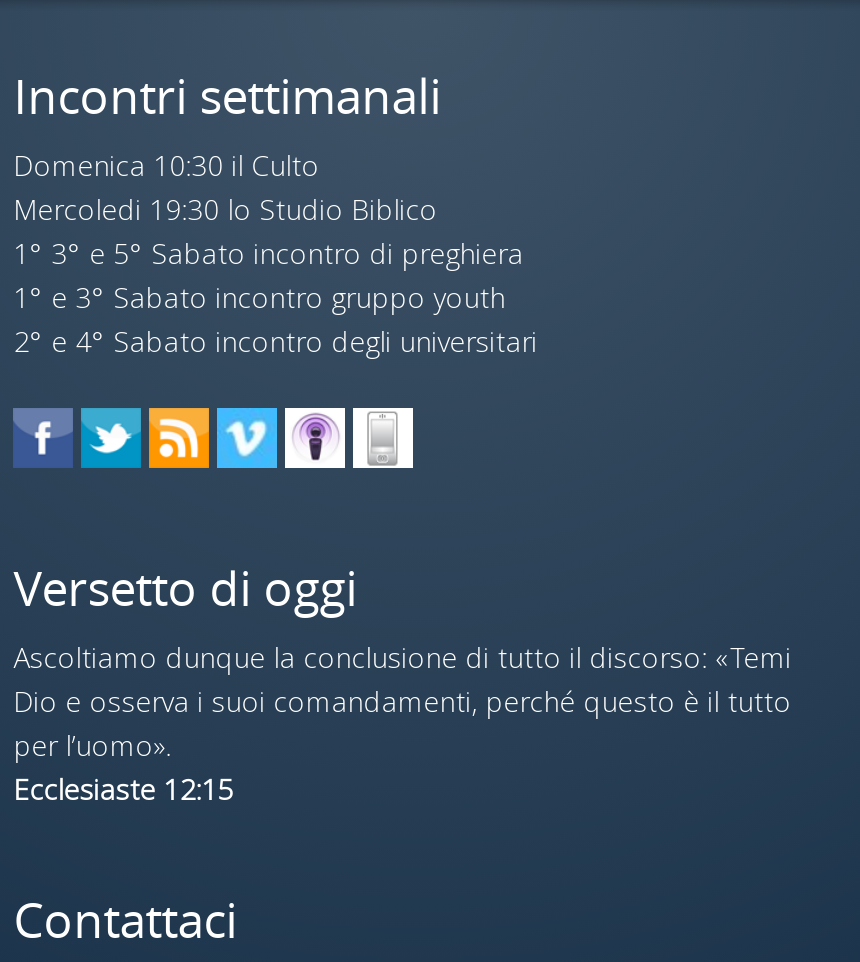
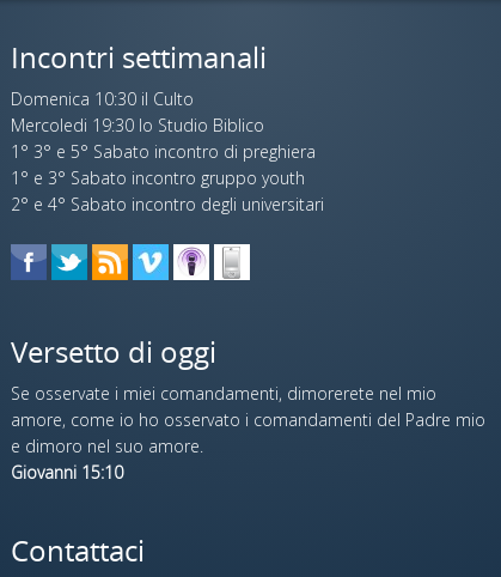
- Ascoltiamo dunque la conclusione di tutto il discorso: «Temi
- Dio e osserva i suoi comandamenti, perché questo è il tutto
- per l’uomo».
- Ecclesiaste 12:15
+ Se osservate i miei comandamenti, dimorerete nel mio
+ amore, come io ho osservato i comandamenti del Padre mio
+ e dimoro nel suo amore.
+ Giovanni 15:10
